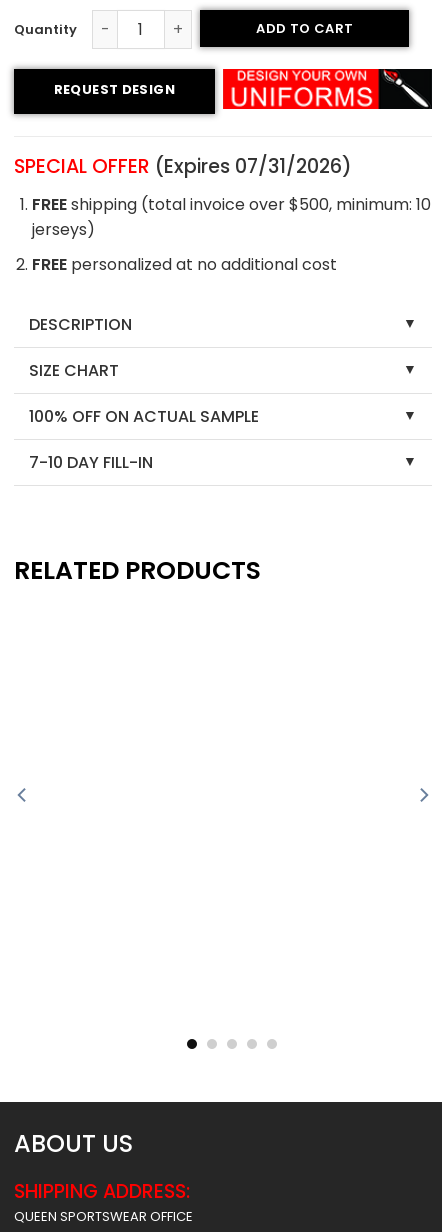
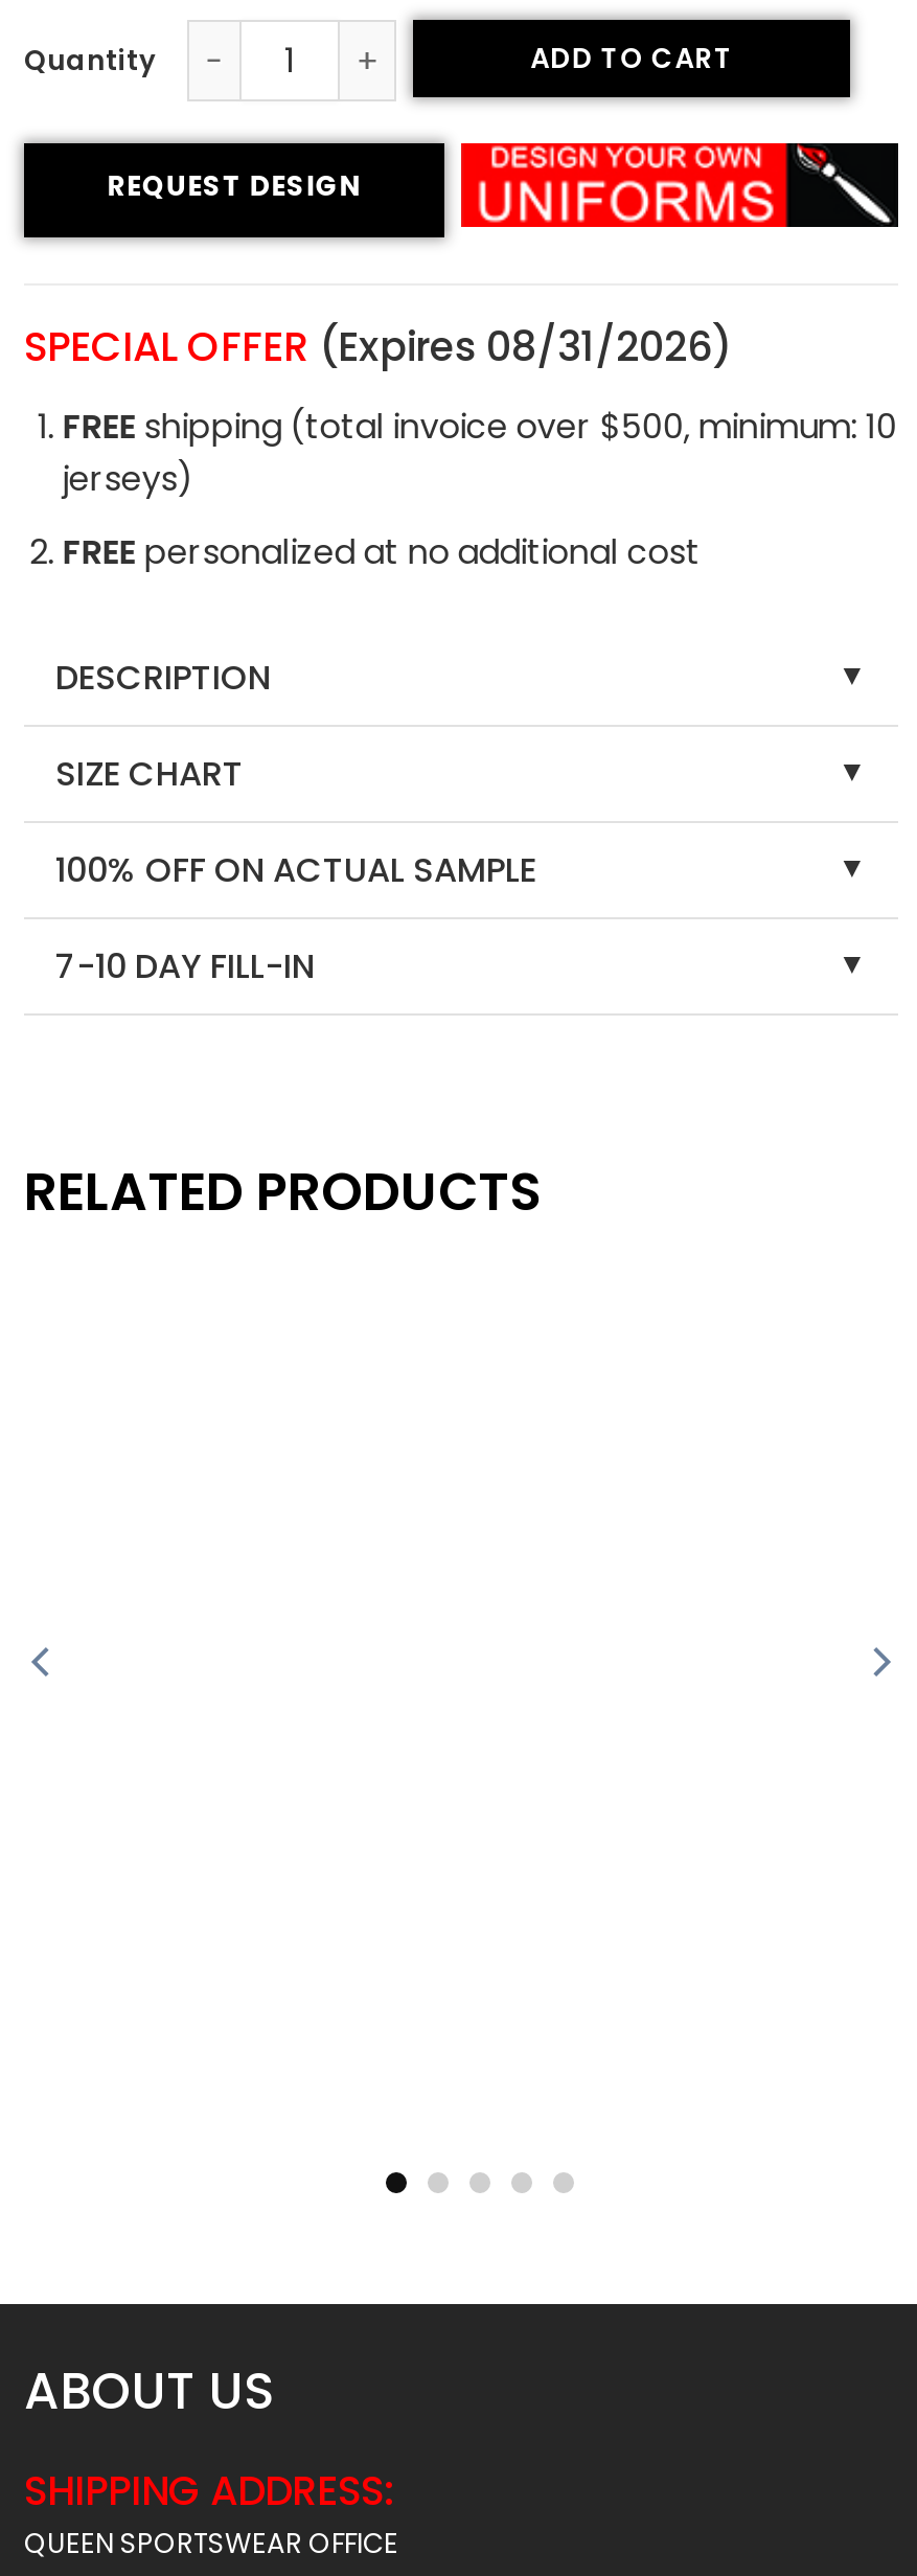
- SPECIAL OFFER (Expires 07/31/2026)
+ SPECIAL OFFER (Expires 08/31/2026)
